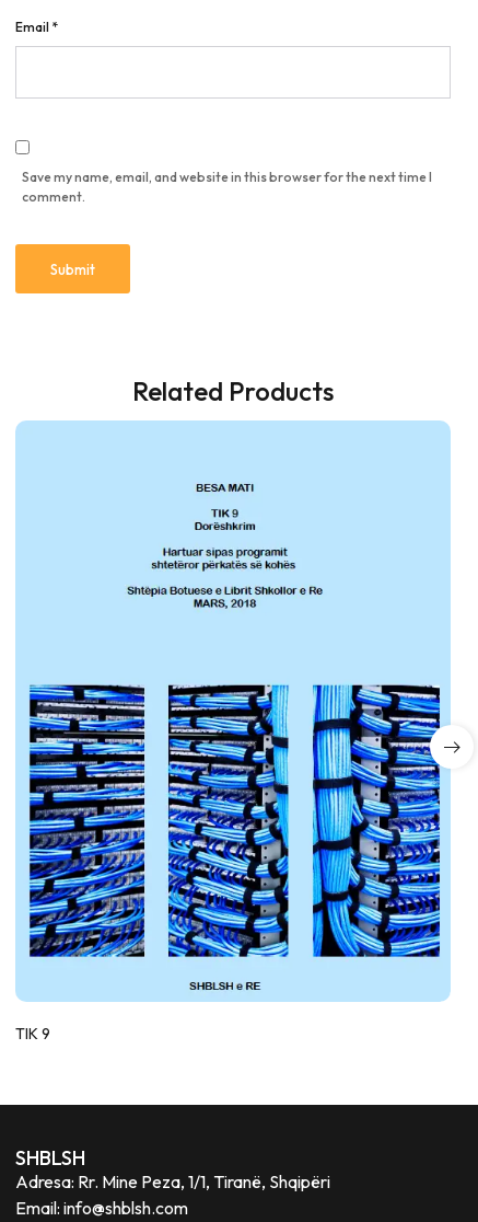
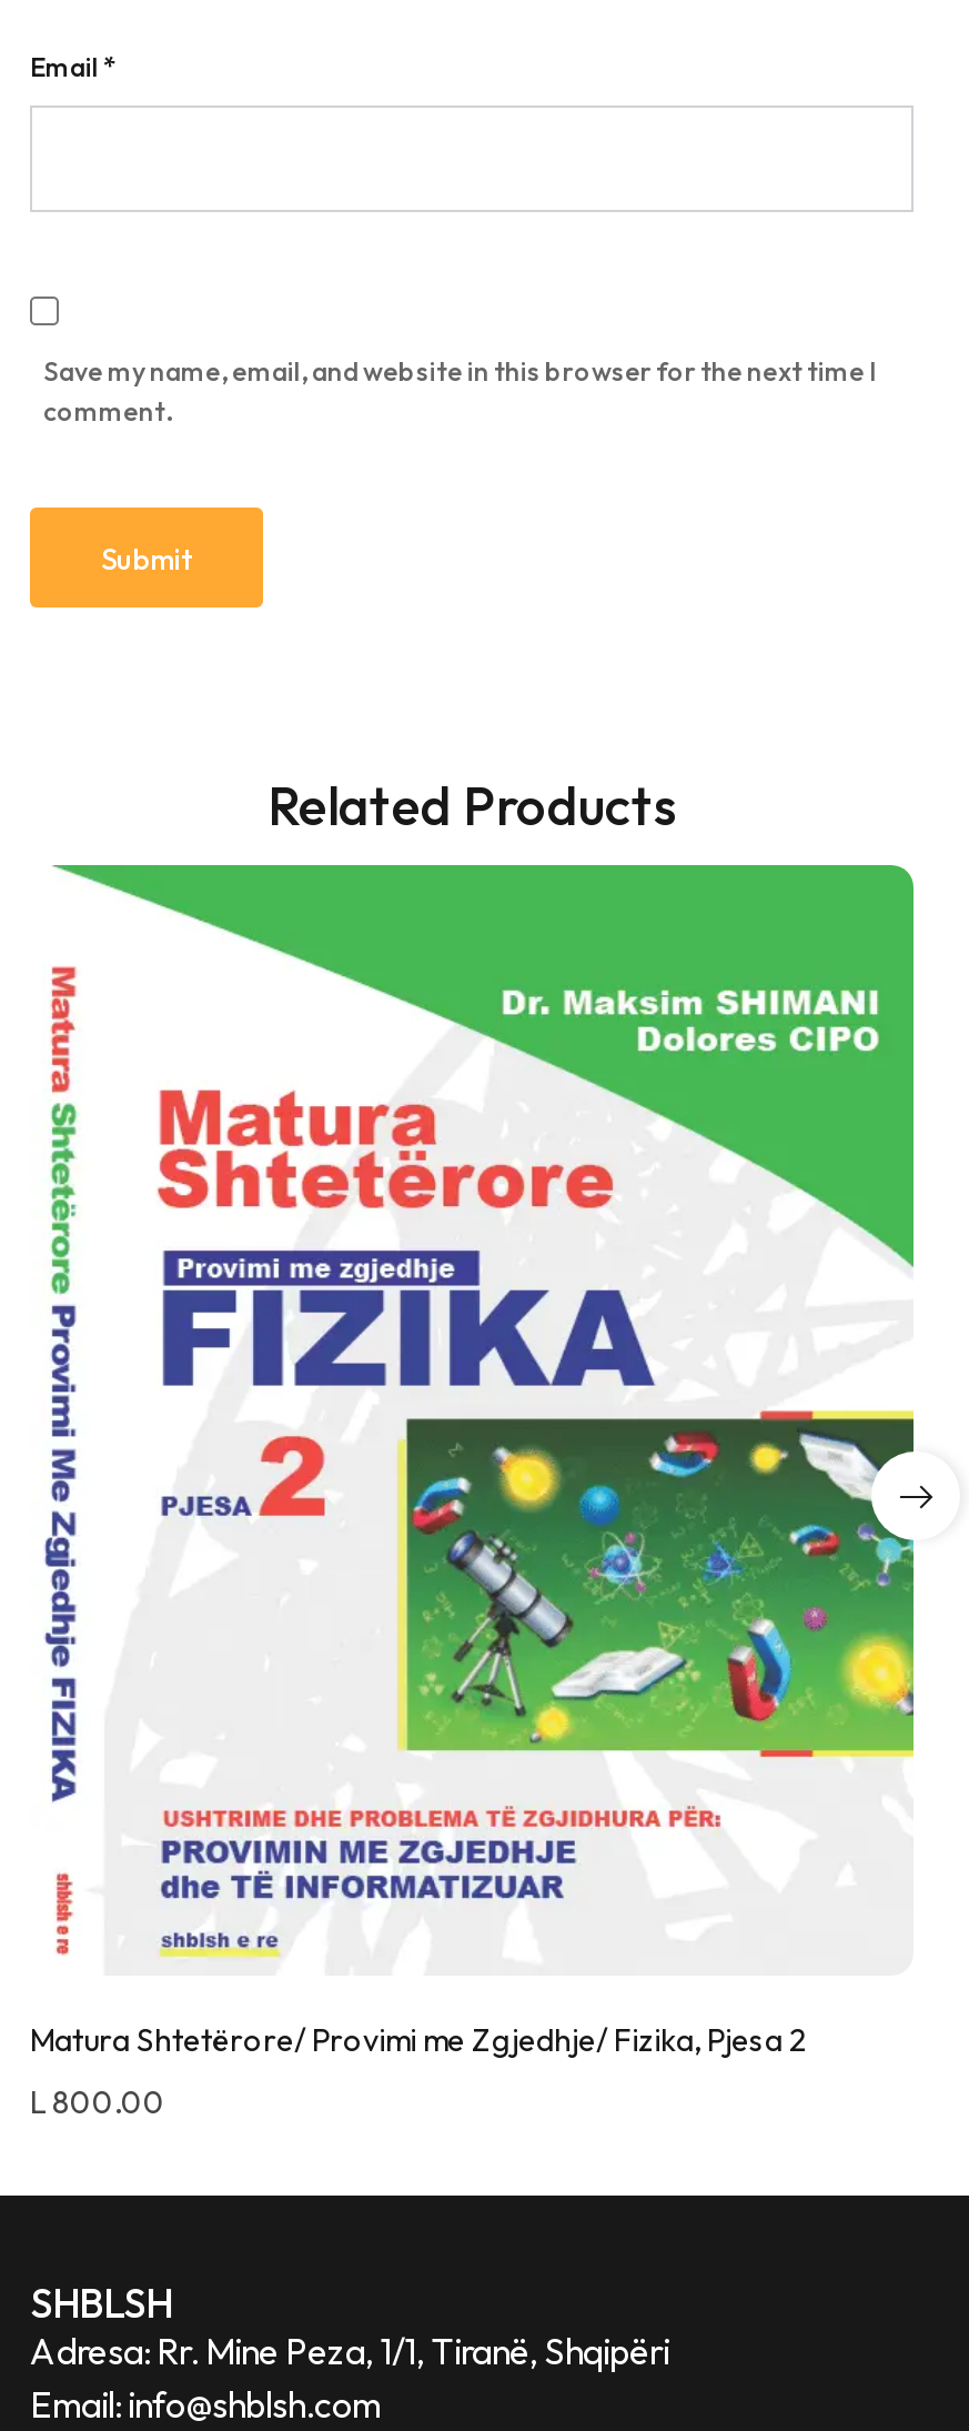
- [image]
- TIK 9
+ [image]
+ Matura Shtetërore/ Provimi me Zgjedhje/ Fizika, Pjesa 2
+ L 800.00
